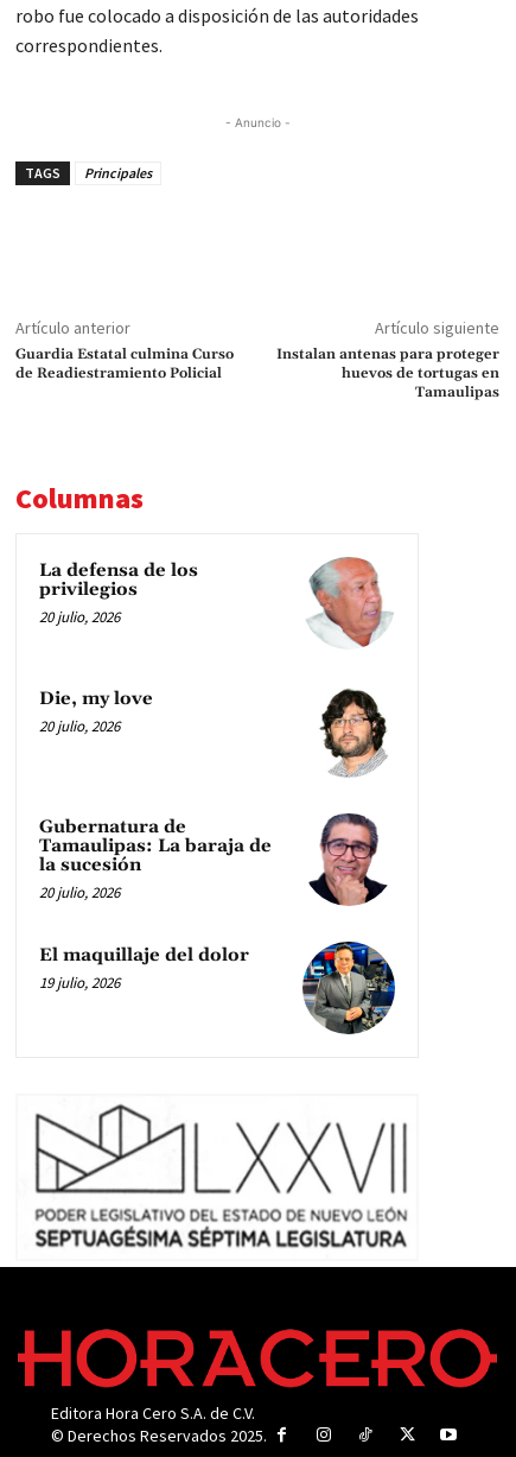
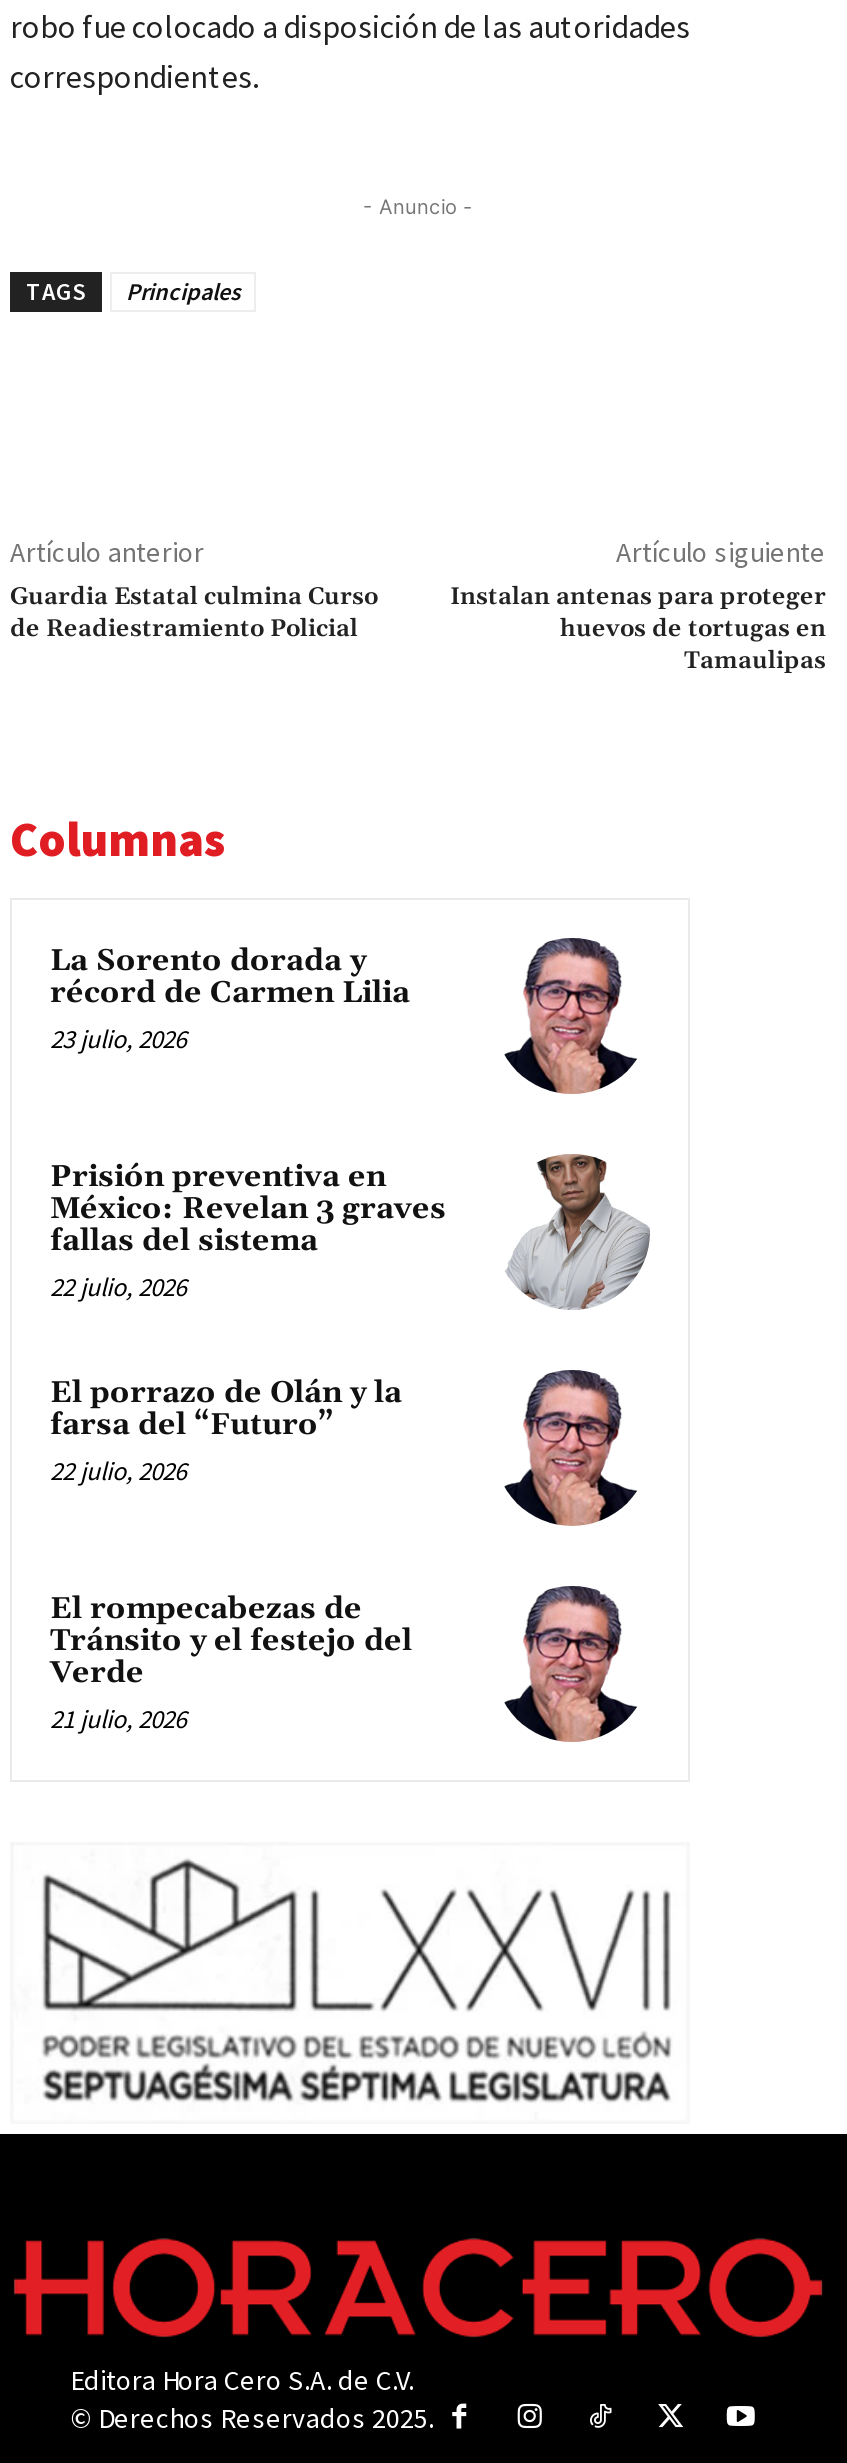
- La defensa de los
- privilegios
- 20 julio, 2026
+ La Sorento dorada y
+ récord de Carmen Lilia
+ 23 julio, 2026

- [image]
+ [image]

- Die, my love
- 20 julio, 2026
+ Prisión preventiva en
+ México: Revelan 3 graves
+ fallas del sistema
+ 22 julio, 2026

- [image]
+ [image]

- Gubernatura de
- Tamaulipas: La baraja de
- la sucesión
- 20 julio, 2026
+ El porrazo de Olán y la
+ farsa del “Futuro”
+ 22 julio, 2026

- El maquillaje del dolor
- 19 julio, 2026
+ El rompecabezas de
+ Tránsito y el festejo del
+ Verde
+ 21 julio, 2026

- [image]
+ [image]
